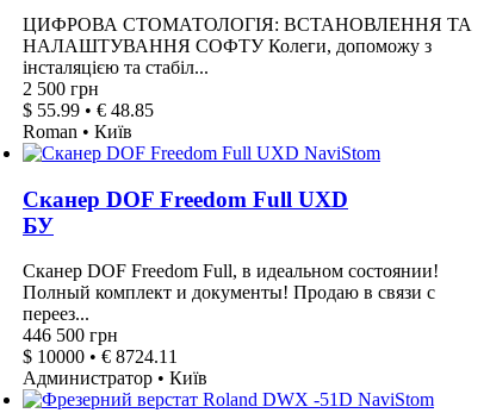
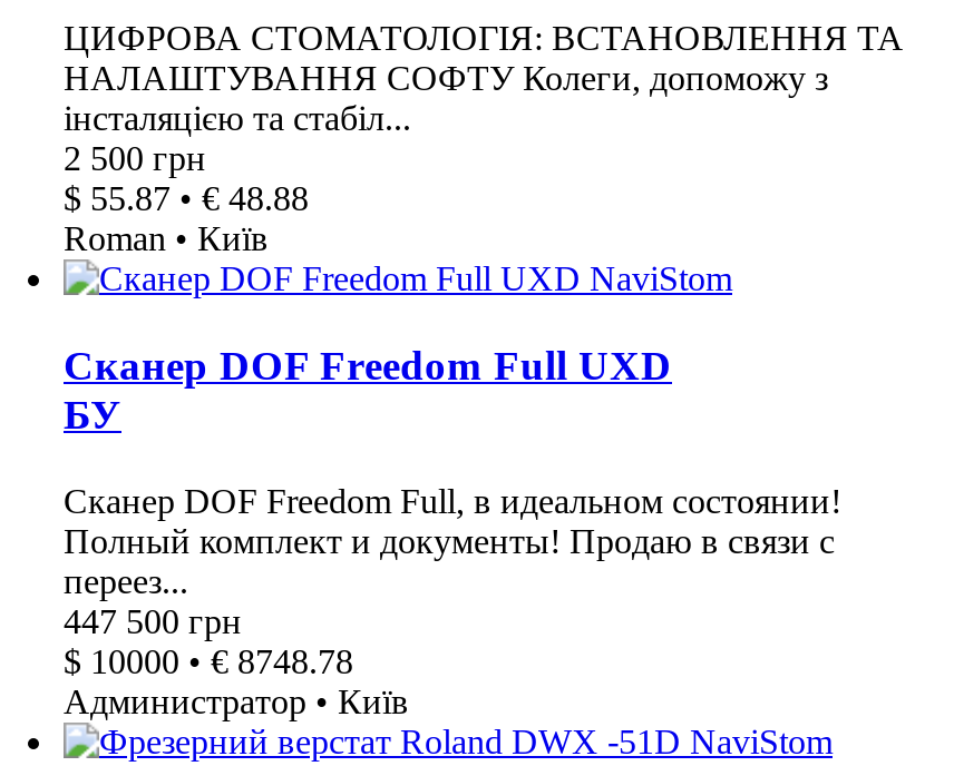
- $ 55.99 • € 48.85
+ $ 55.87 • € 48.88

- 446 500 грн
+ 447 500 грн

- $ 10000 • € 8724.11
+ $ 10000 • € 8748.78
